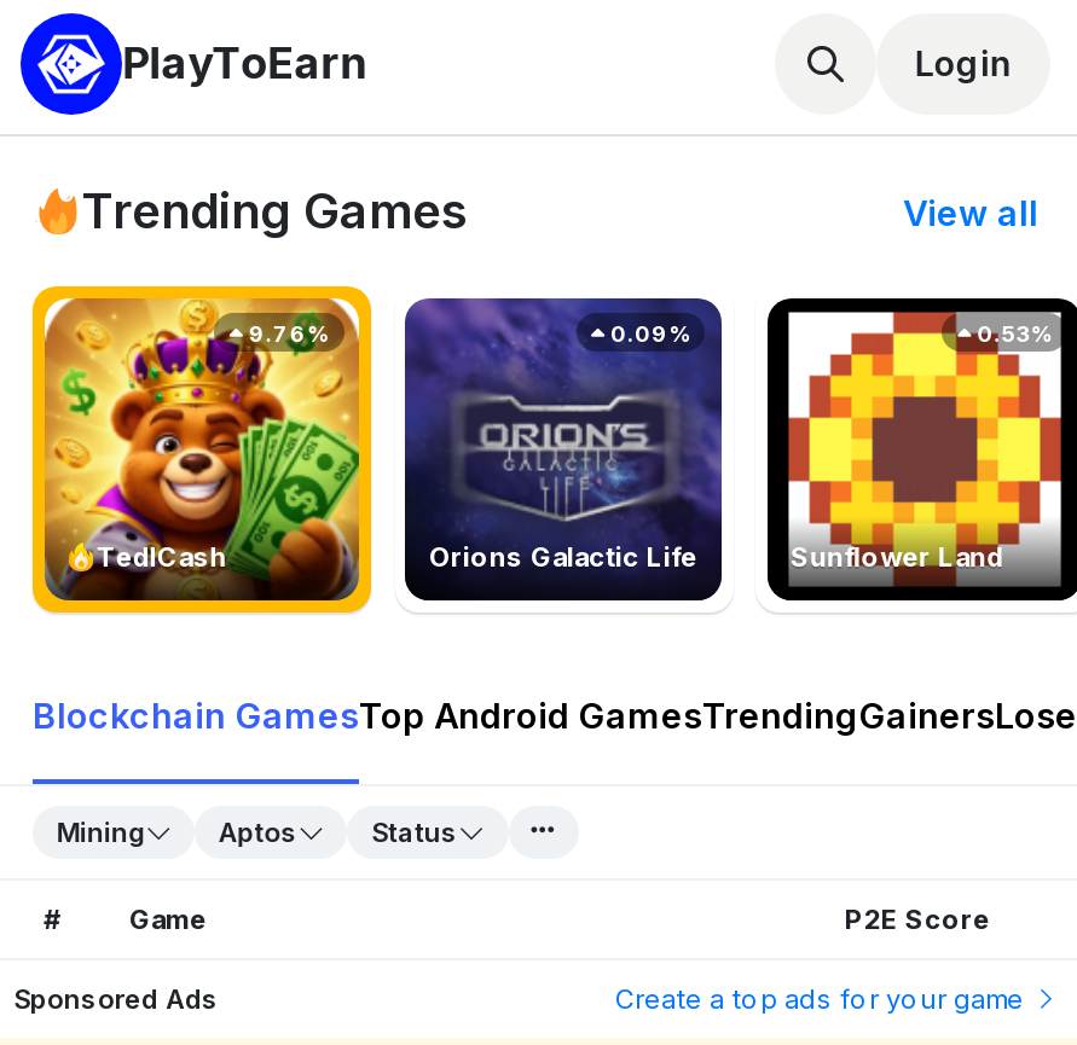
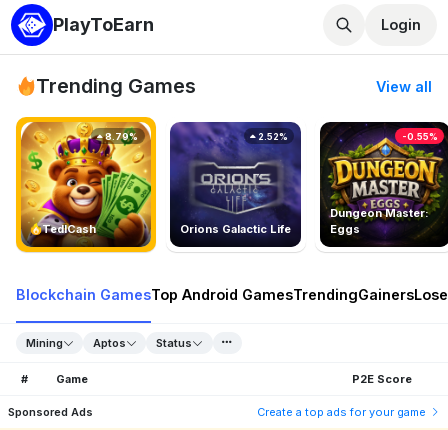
- [image]
- 0.53%
+ [image]
+ -0.55%

- 9.76%
+ 8.79%

- 0.09%
+ 2.52%

- Sunflower Land
+ Dungeon Master:
+ Eggs
